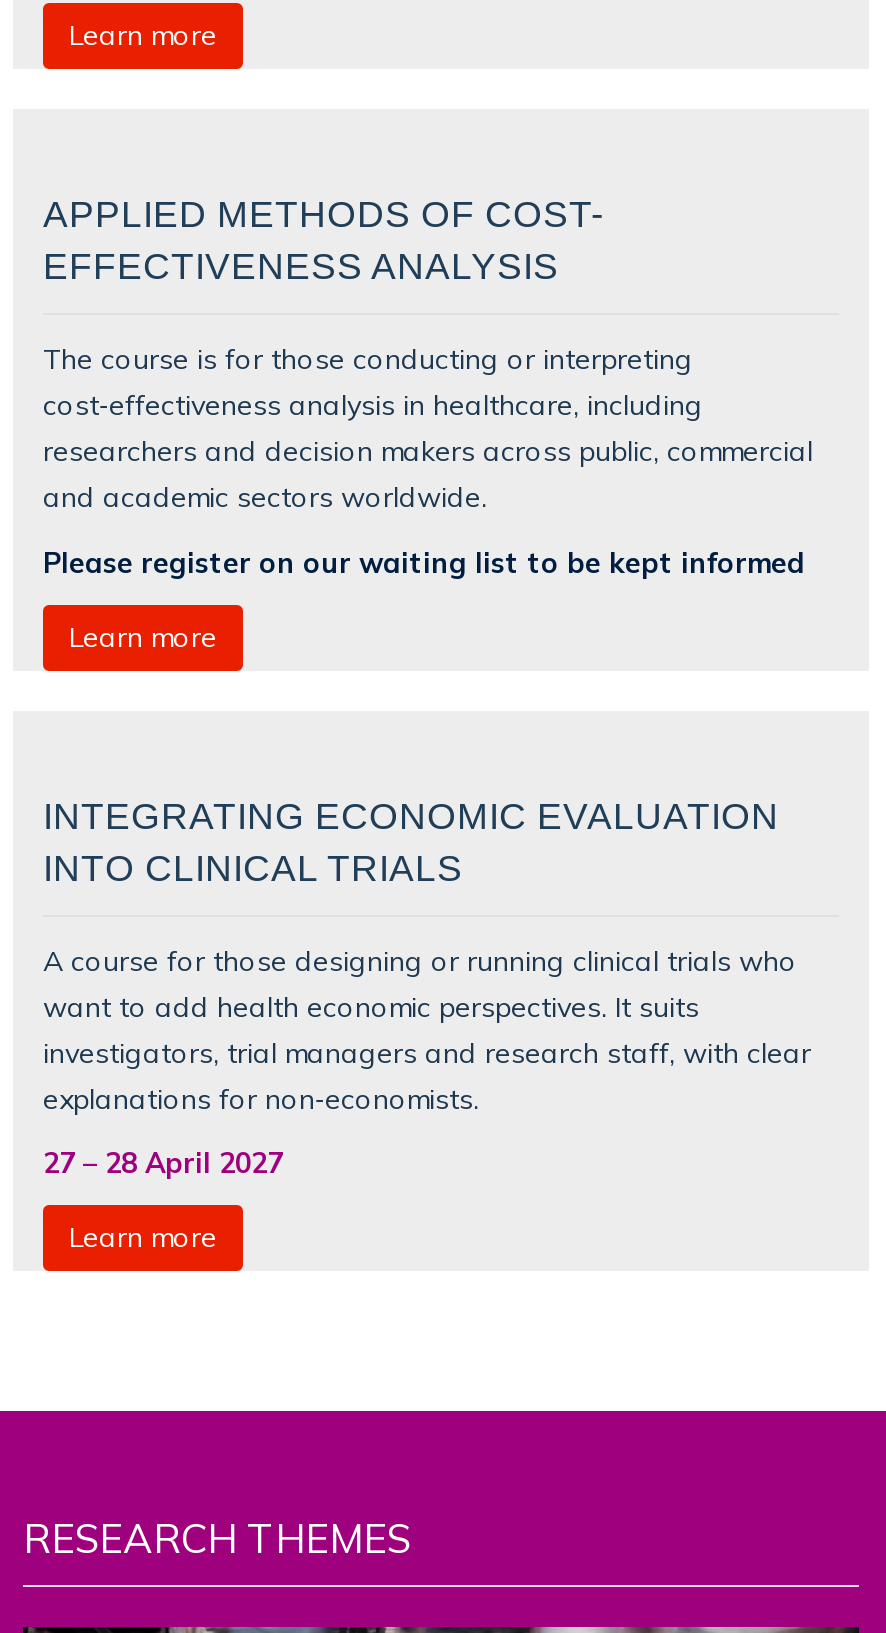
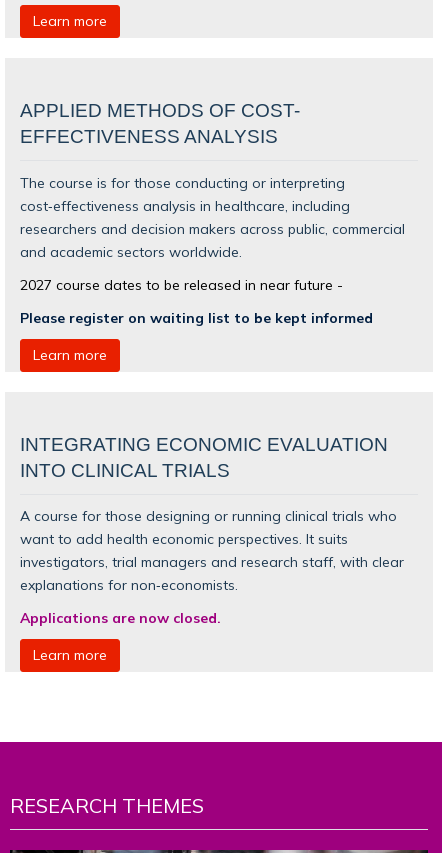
- Please register on our waiting list to be kept informed
+ 2027 course dates to be released in near future -
+ Please register on waiting list to be kept informed

- 27 – 28 April 2027
+ Applications are now closed.
